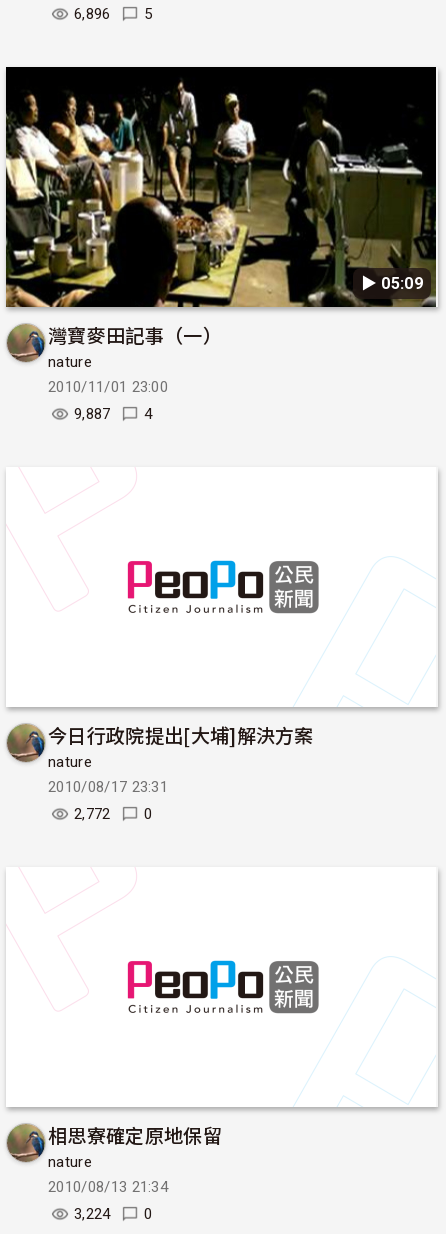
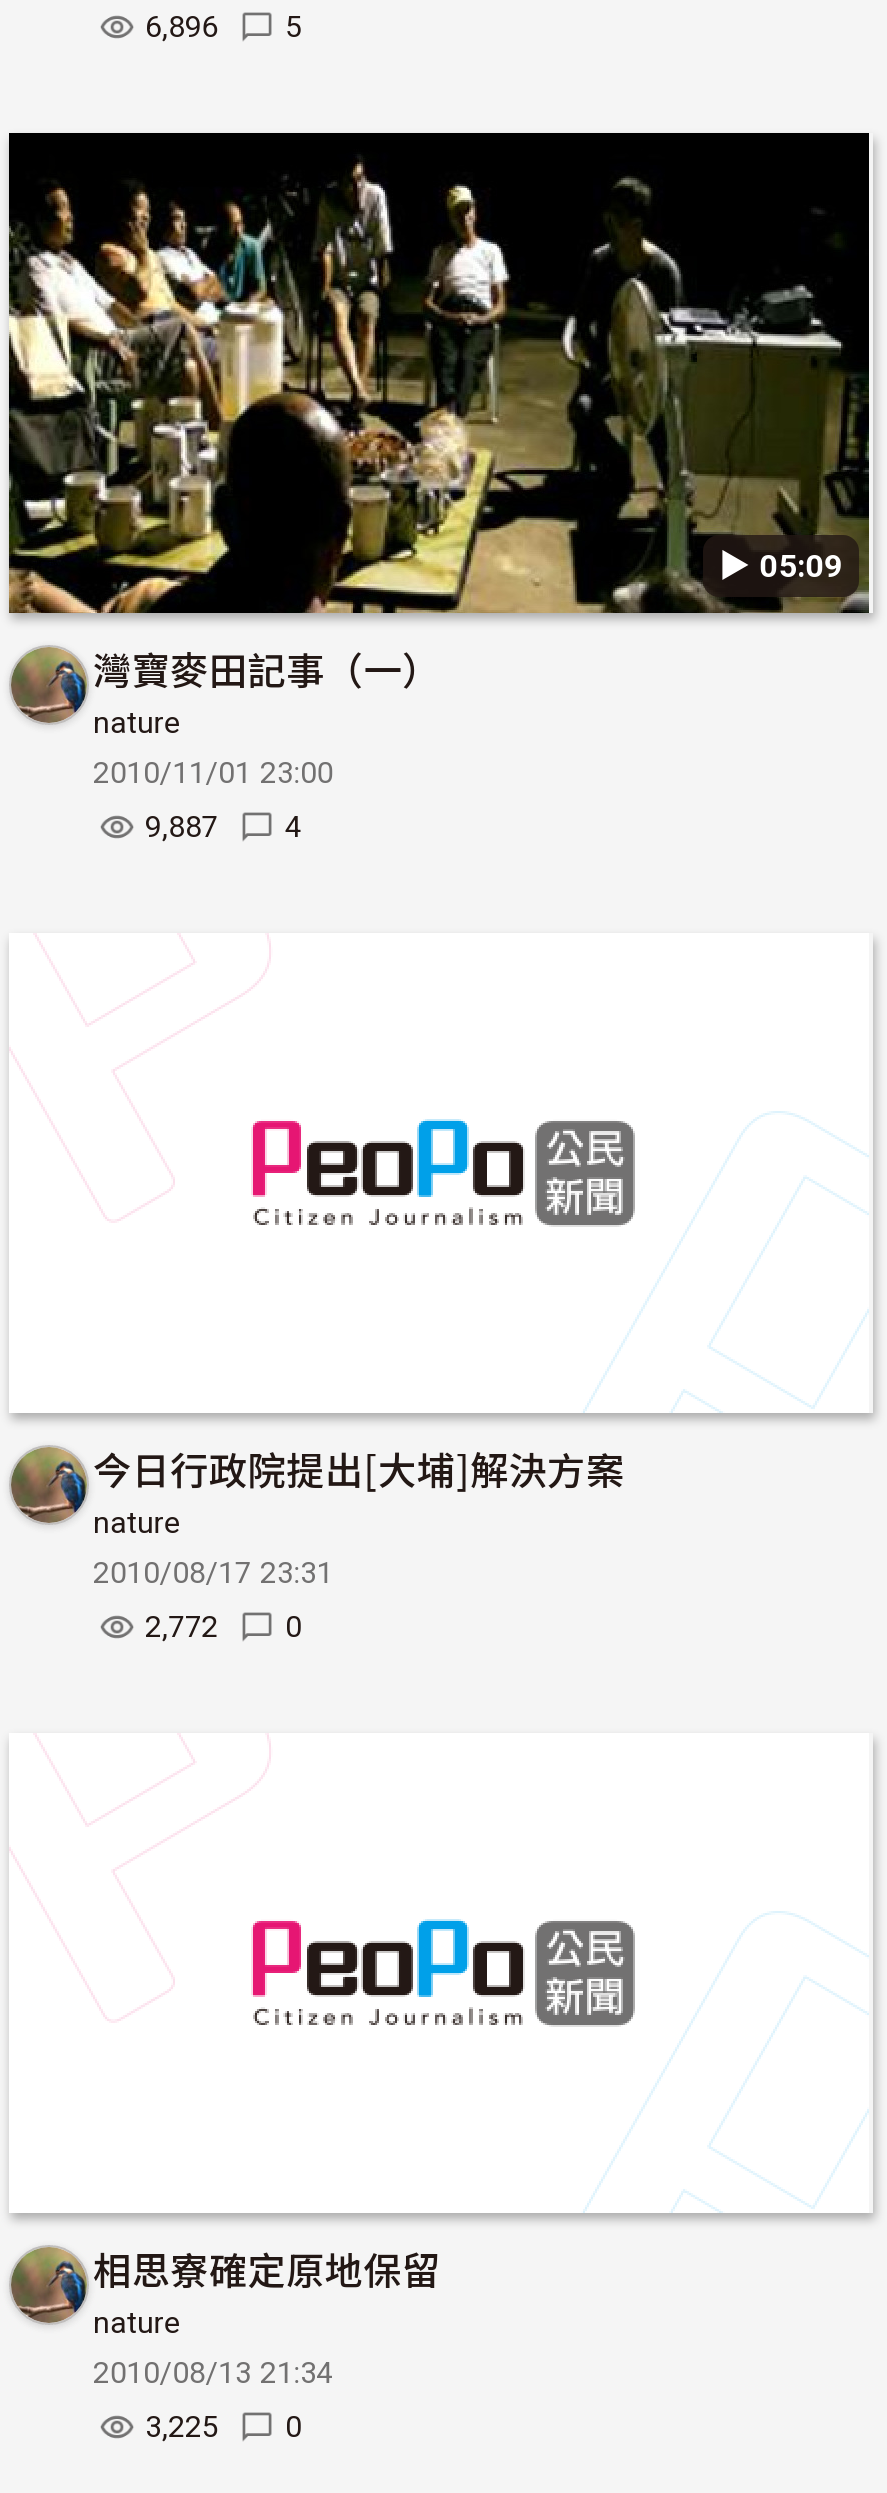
- 3,224 0
+ 3,225 0
